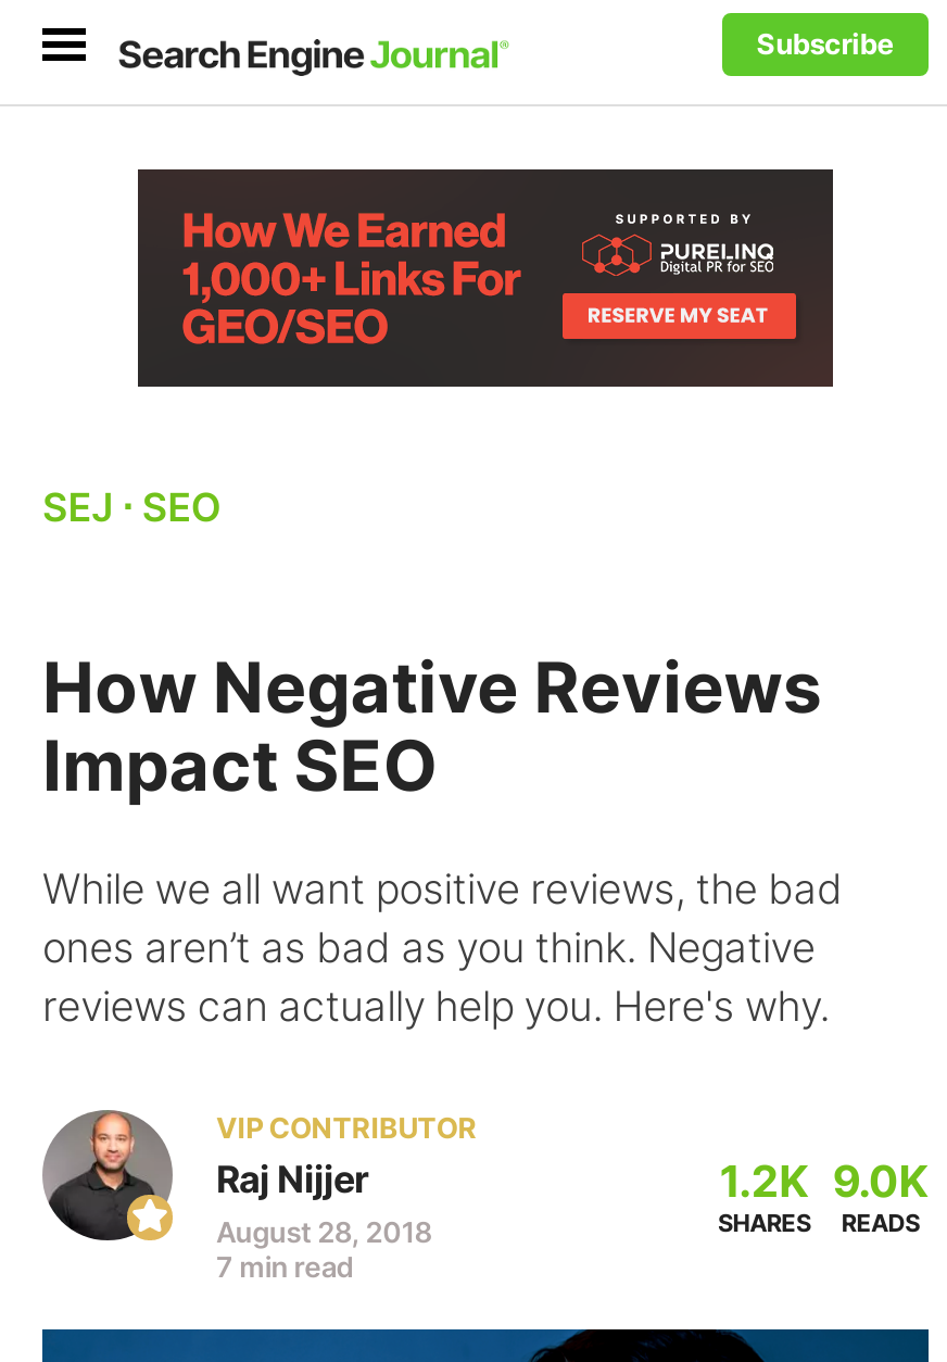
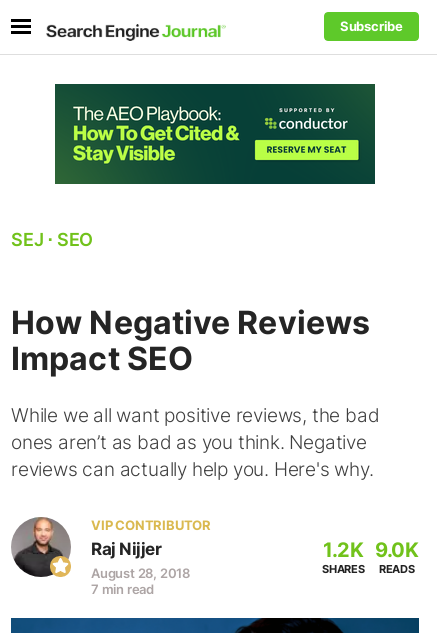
- [image]
+ [image]
